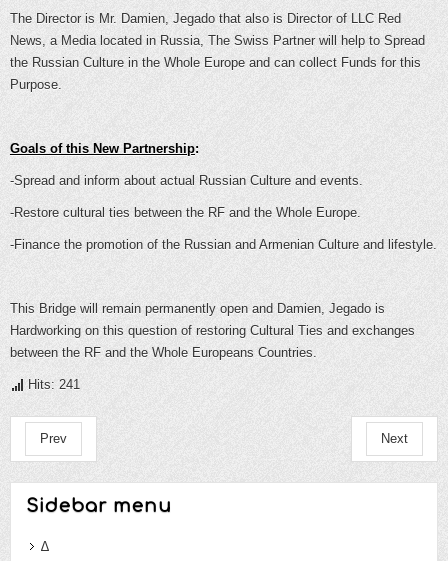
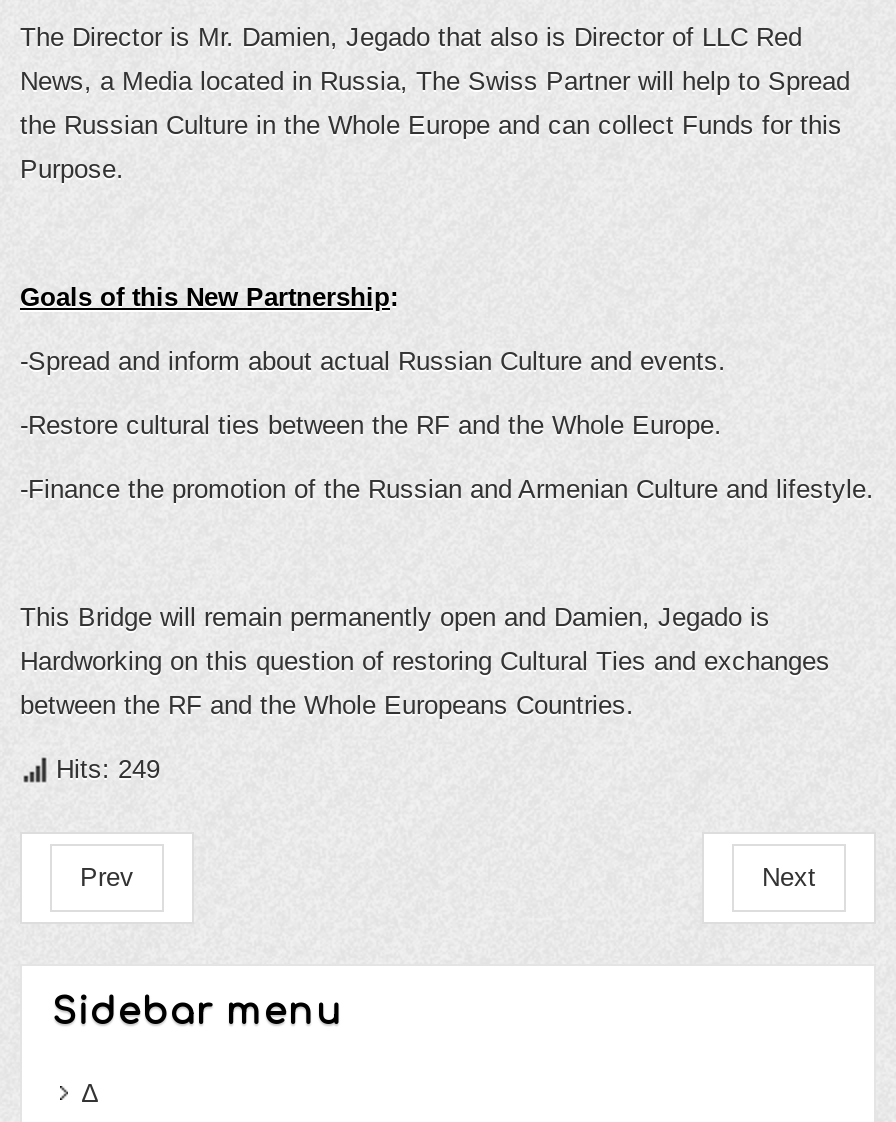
- Hits: 241
+ Hits: 249
